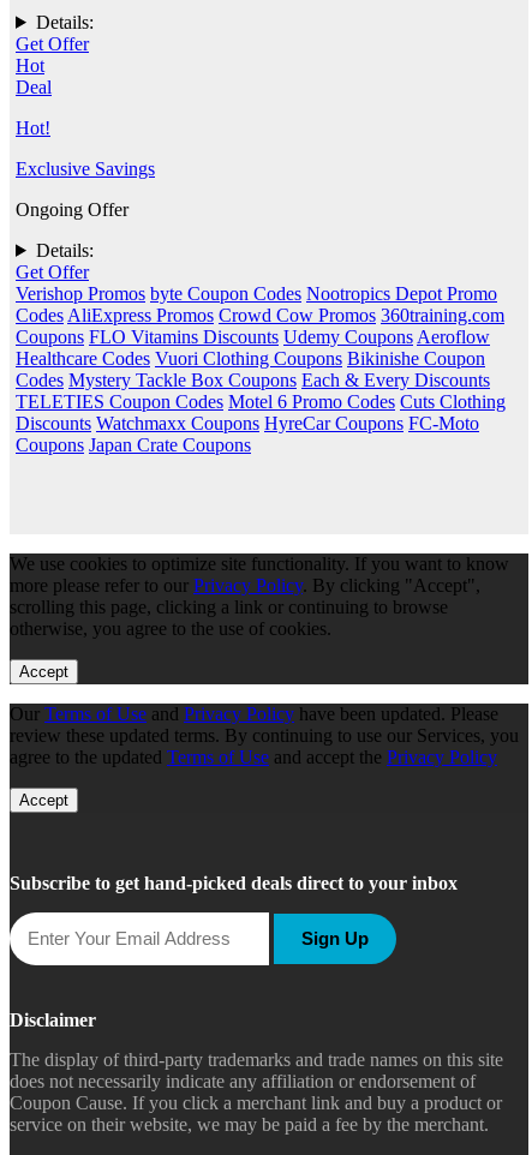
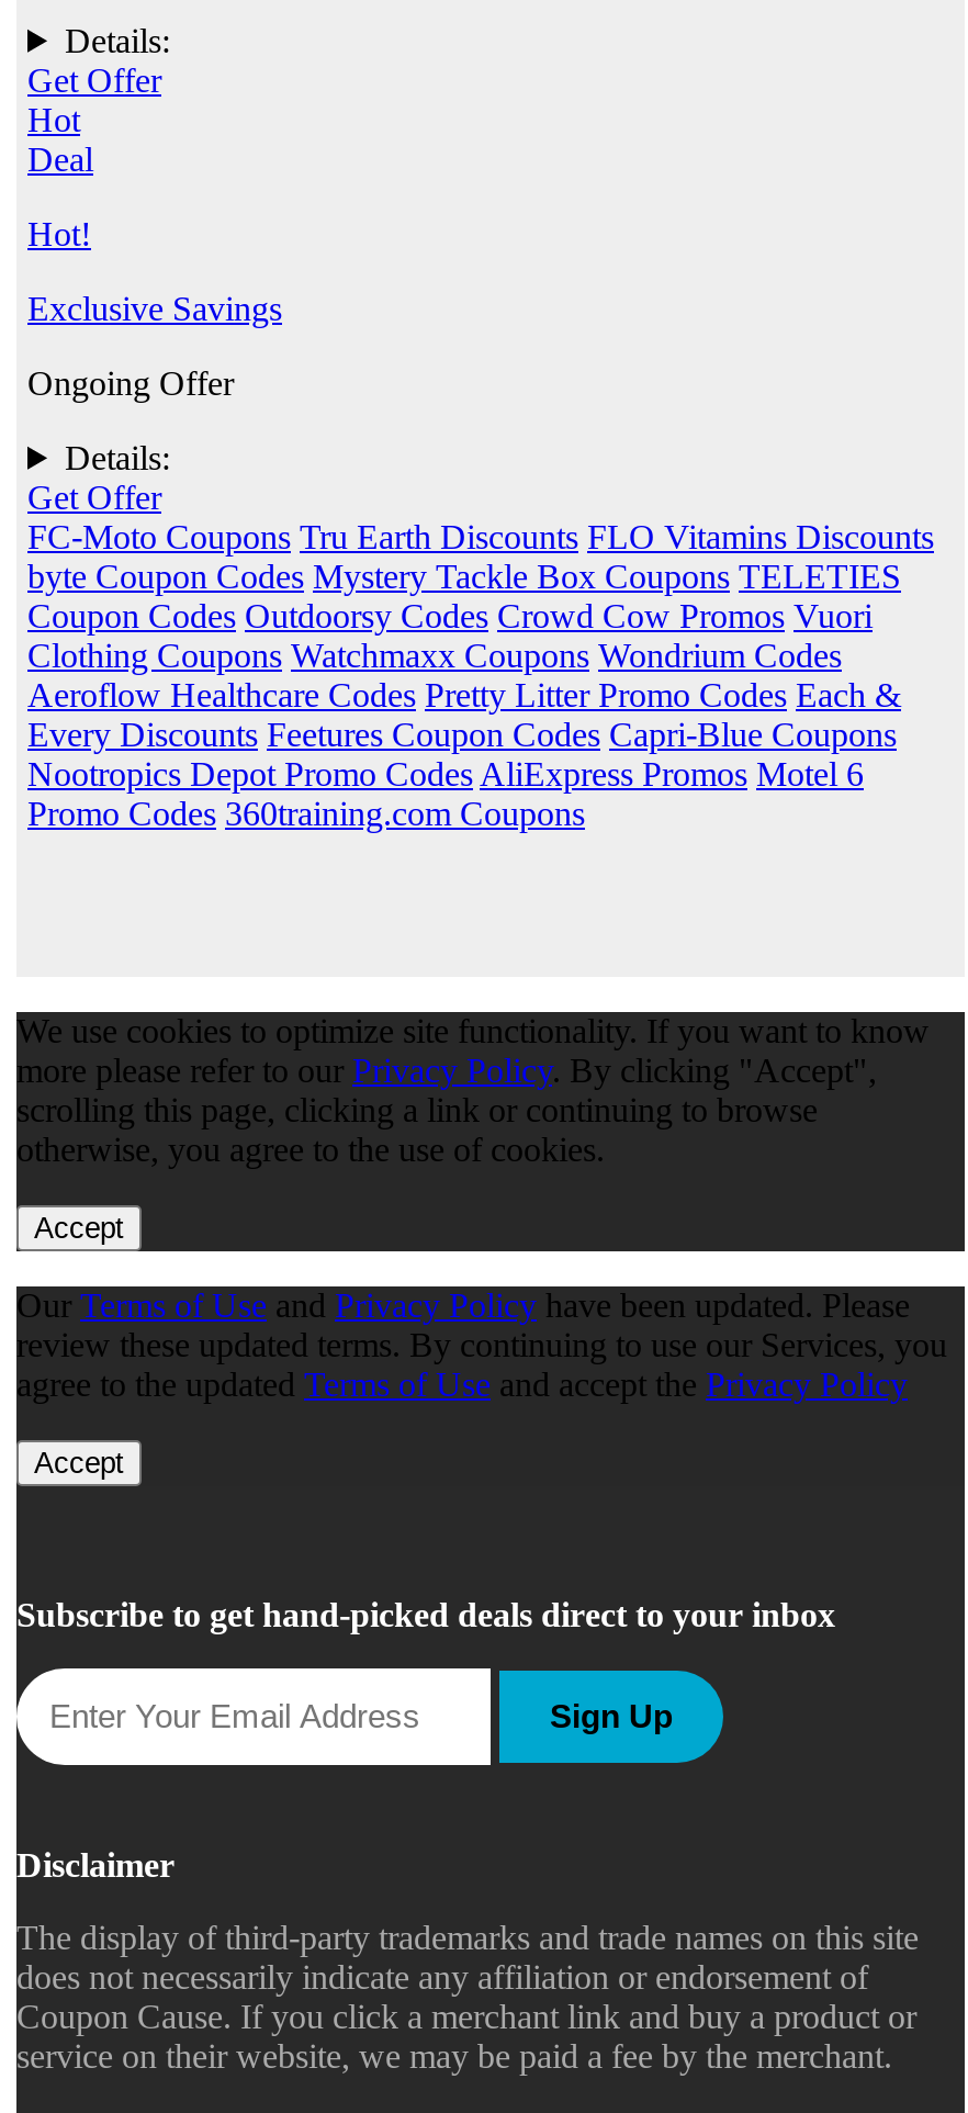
- Verishop Promos byte Coupon Codes Nootropics Depot Promo
- Codes AliExpress Promos Crowd Cow Promos 360training.com
- Coupons FLO Vitamins Discounts Udemy Coupons Aeroflow
- Healthcare Codes Vuori Clothing Coupons Bikinishe Coupon
- Codes Mystery Tackle Box Coupons Each & Every Discounts
- TELETIES Coupon Codes Motel 6 Promo Codes Cuts Clothing
- Discounts Watchmaxx Coupons HyreCar Coupons FC-Moto
- Coupons Japan Crate Coupons
+ FC-Moto Coupons Tru Earth Discounts FLO Vitamins Discounts
+ byte Coupon Codes Mystery Tackle Box Coupons TELETIES
+ Coupon Codes Outdoorsy Codes Crowd Cow Promos Vuori
+ Clothing Coupons Watchmaxx Coupons Wondrium Codes
+ Aeroflow Healthcare Codes Pretty Litter Promo Codes Each &
+ Every Discounts Feetures Coupon Codes Capri-Blue Coupons
+ Nootropics Depot Promo Codes AliExpress Promos Motel 6
+ Promo Codes 360training.com Coupons
